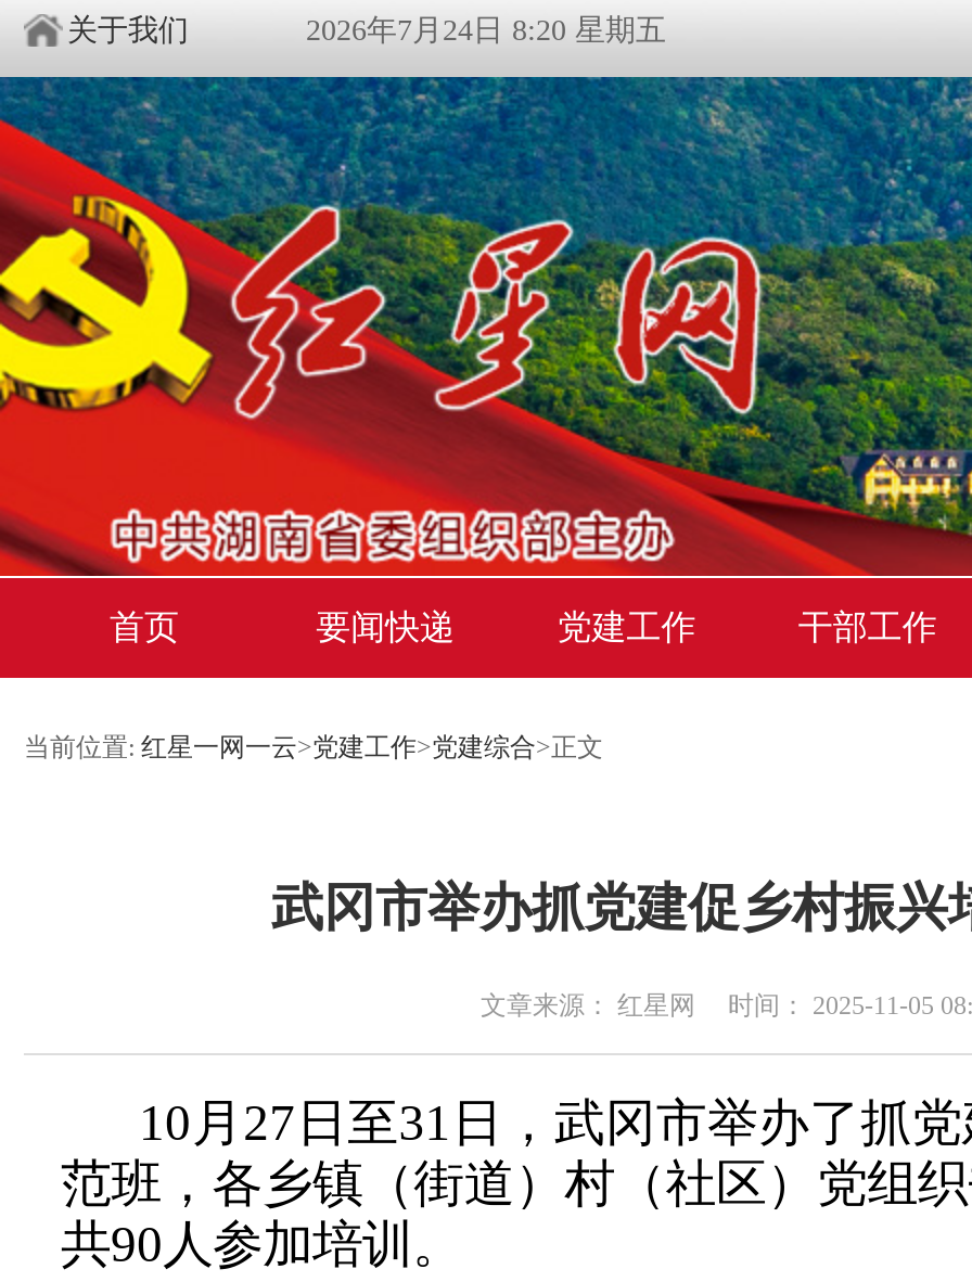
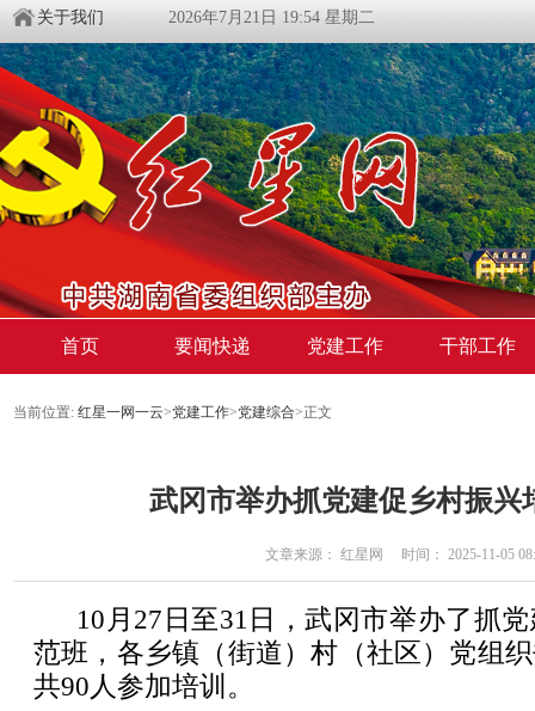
- 2026年7月24日 8:20 星期五
+ 2026年7月21日 19:54 星期二
